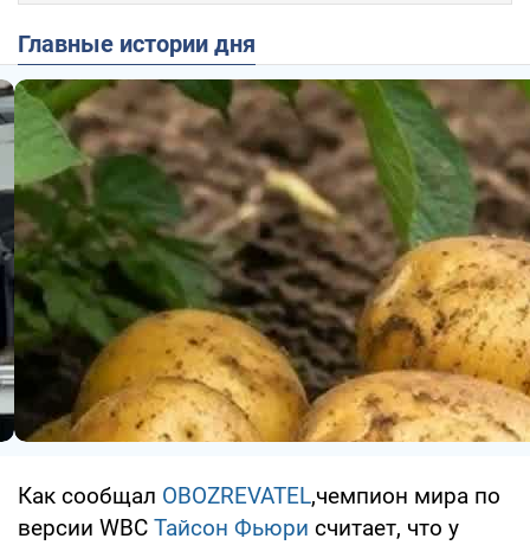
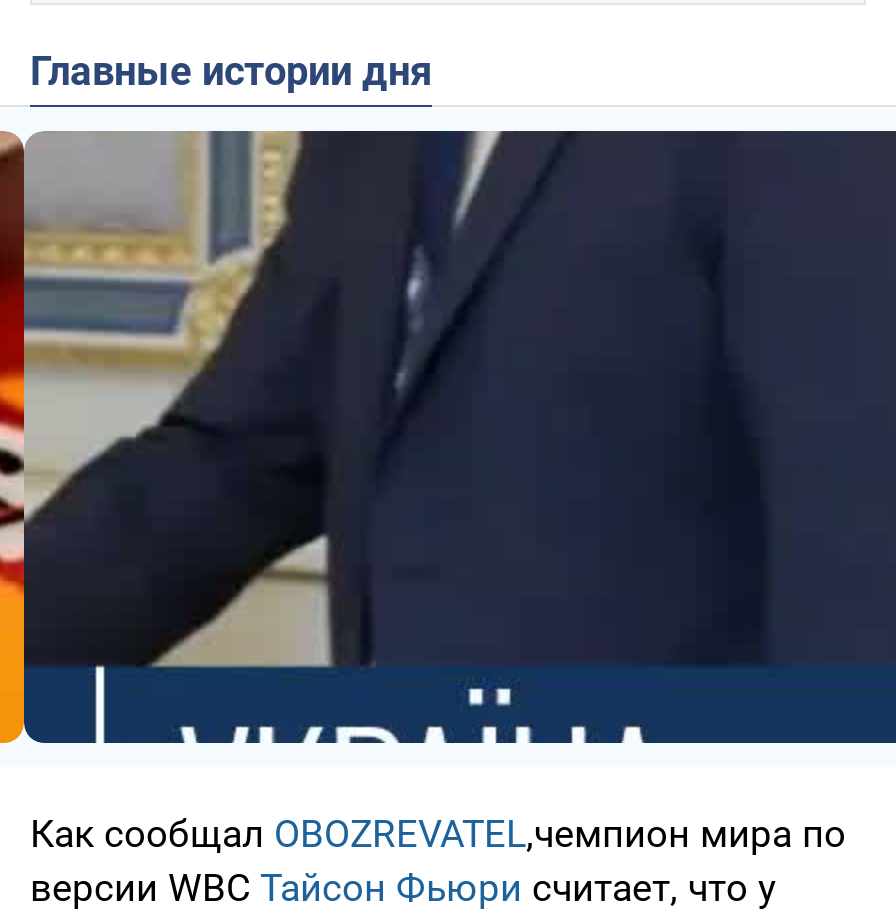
- [image]
+ [image]
